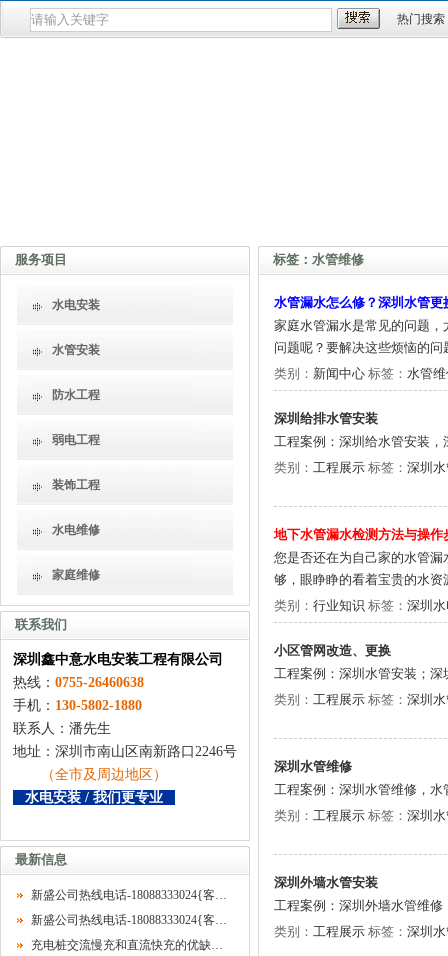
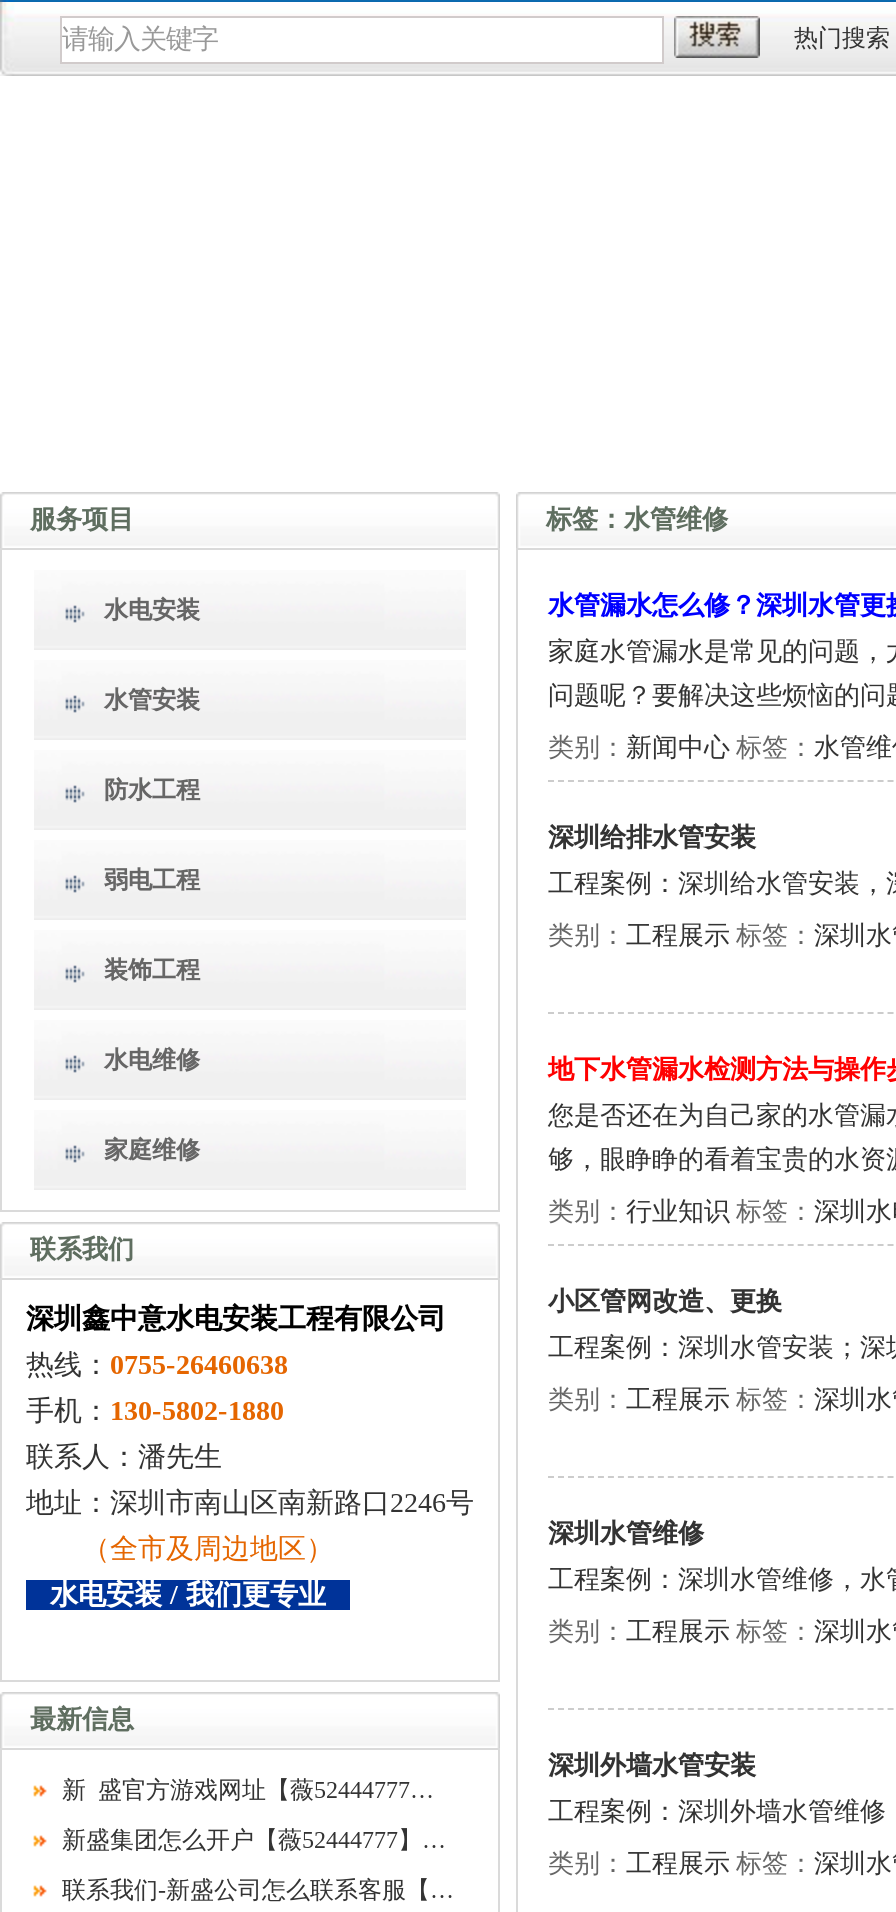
- 新盛公司热线电话-18088333024{客…
+ 新 盛官方游戏网址【薇52444777…

- 新盛公司热线电话-18088333024{客…
+ 新盛集团怎么开户【薇52444777】…

- 充电桩交流慢充和直流快充的优缺…
+ 联系我们-新盛公司怎么联系客服【…
